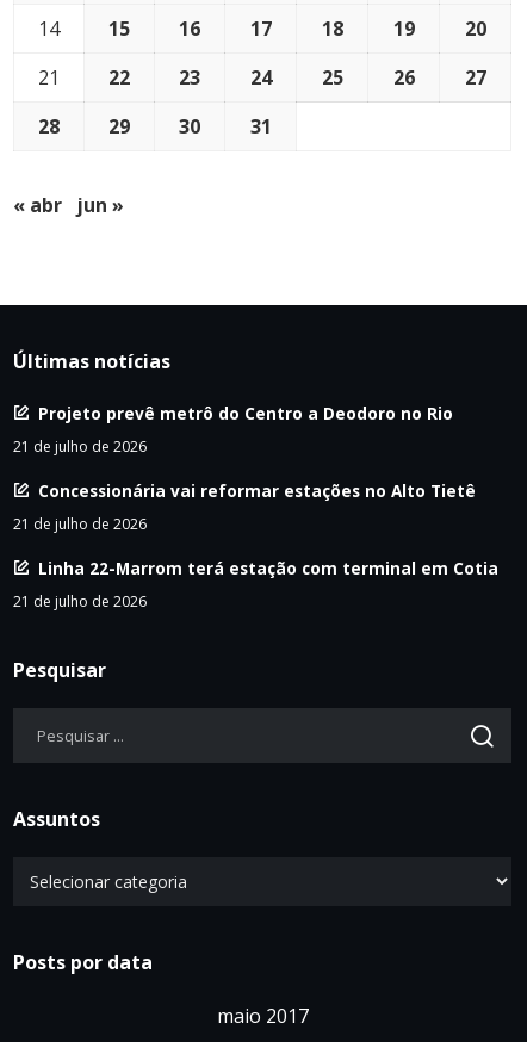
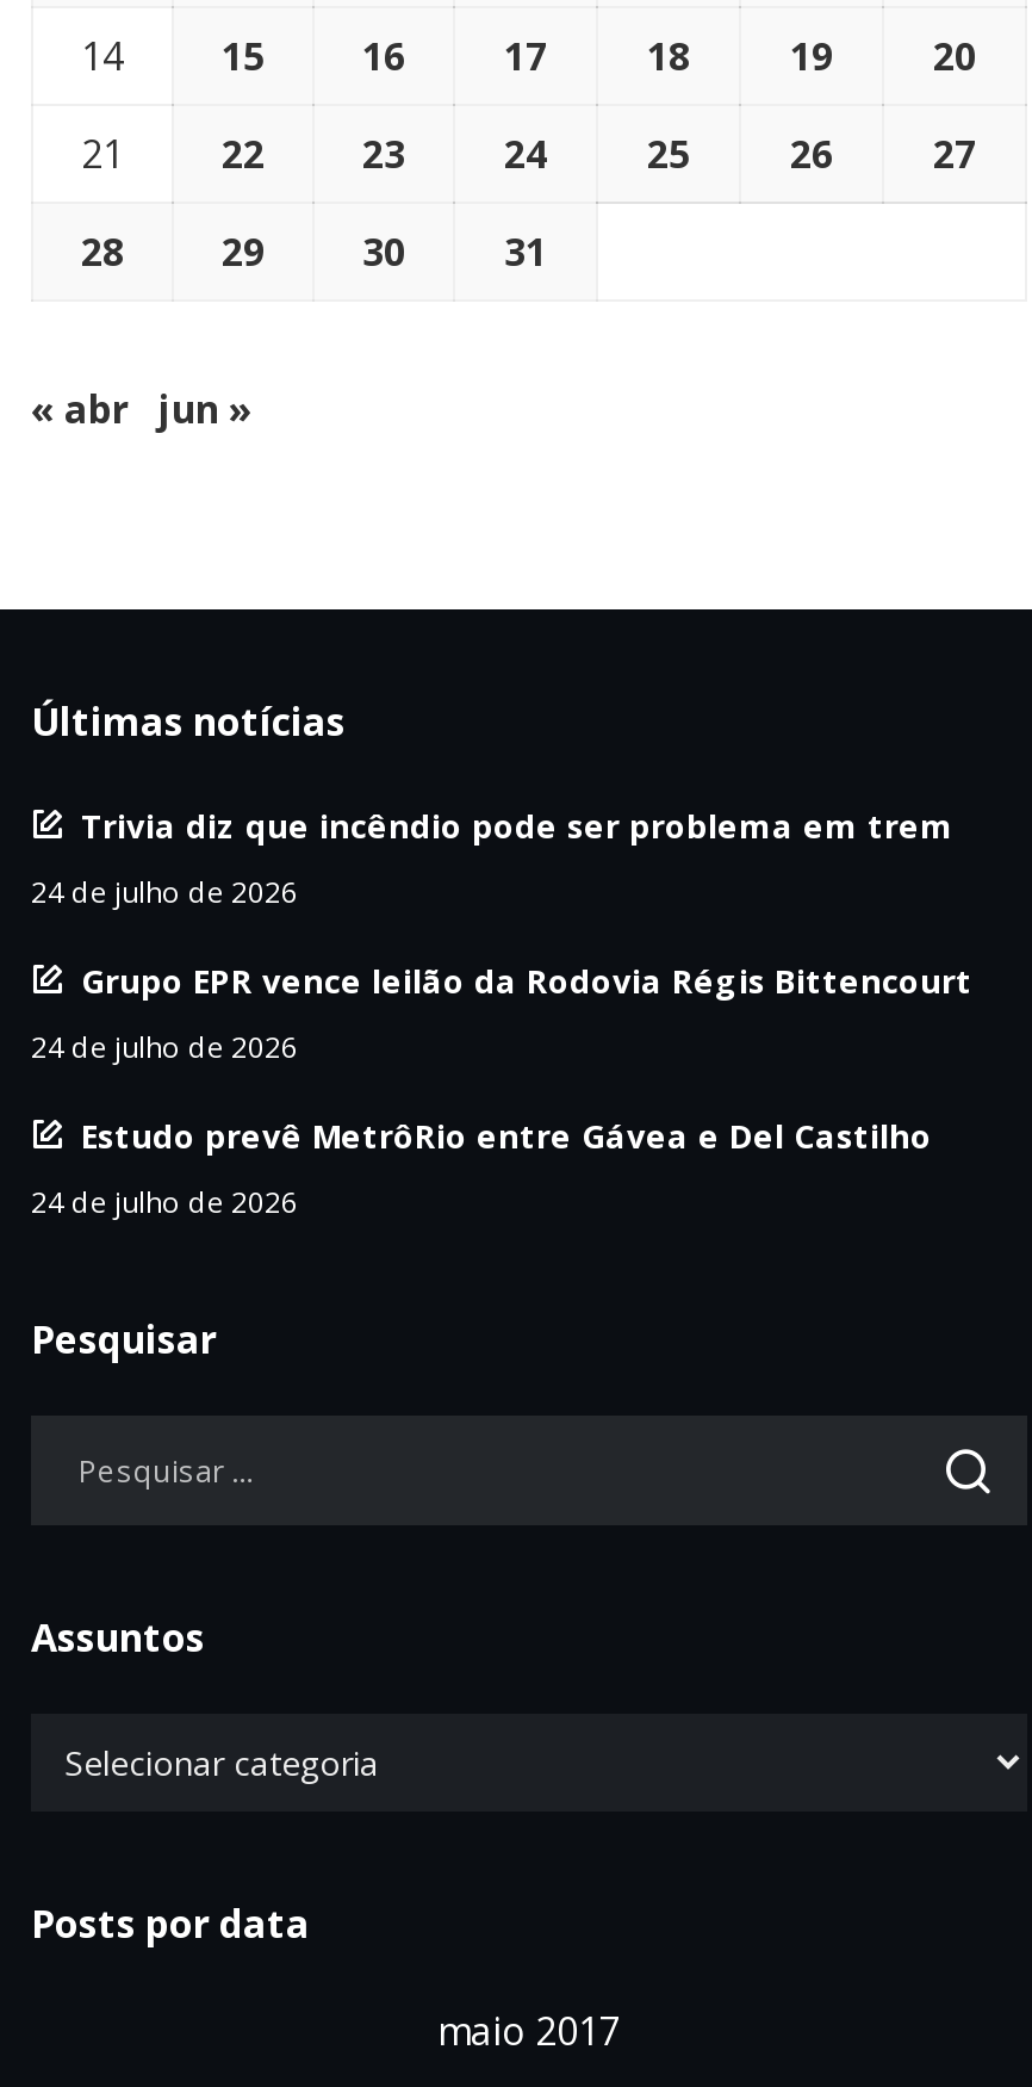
- Projeto prevê metrô do Centro a Deodoro no Rio
+ Trivia diz que incêndio pode ser problema em trem

- 21 de julho de 2026
+ 24 de julho de 2026

- Concessionária vai reformar estações no Alto Tietê
+ Grupo EPR vence leilão da Rodovia Régis Bittencourt

- 21 de julho de 2026
+ 24 de julho de 2026

- Linha 22-Marrom terá estação com terminal em Cotia
+ Estudo prevê MetrôRio entre Gávea e Del Castilho

- 21 de julho de 2026
+ 24 de julho de 2026
